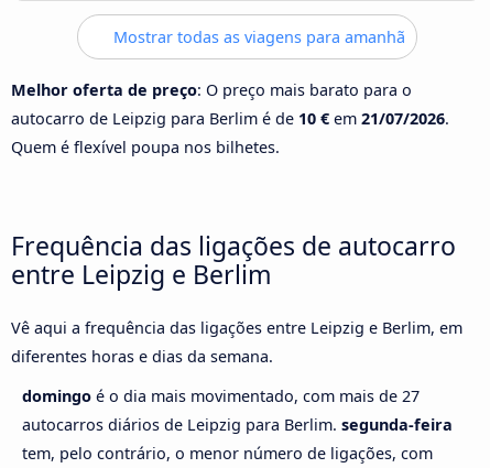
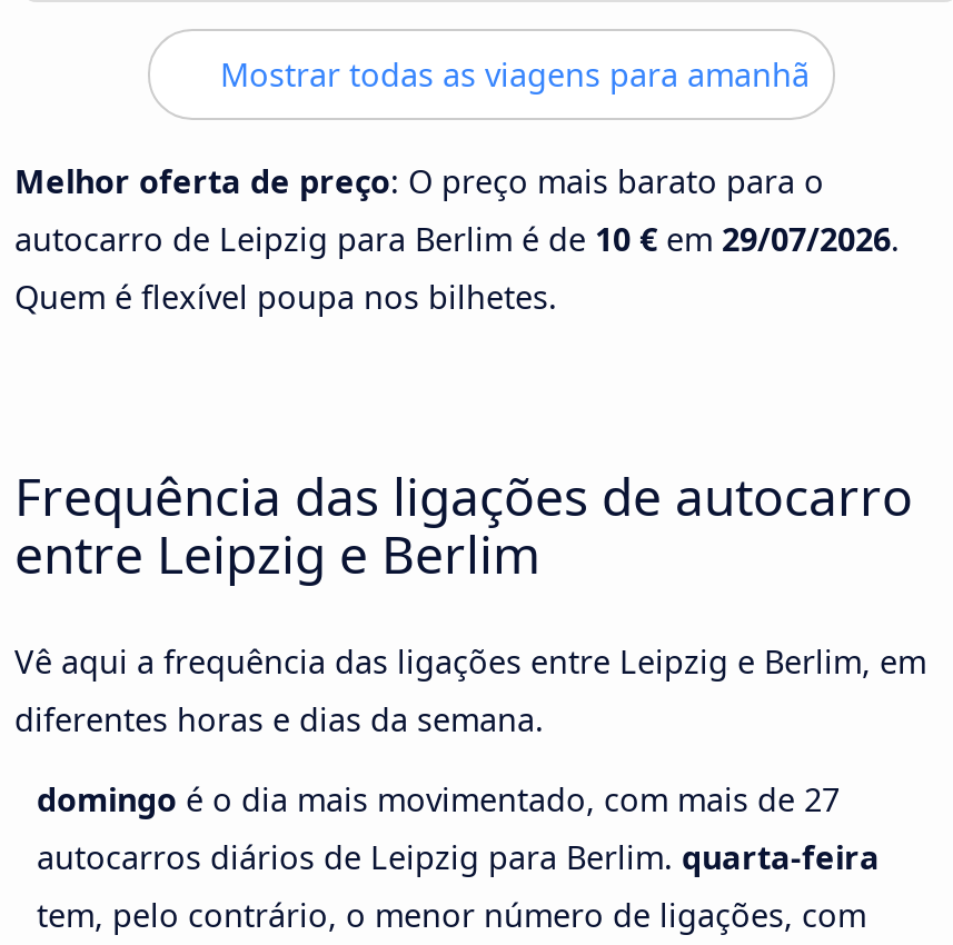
- autocarro de Leipzig para Berlim é de 10 €em 21/07/2026.
+ autocarro de Leipzig para Berlim é de 10 €em 29/07/2026.

- autocarros diários de Leipzig para Berlim. segunda-feira
+ autocarros diários de Leipzig para Berlim. quarta-feira
